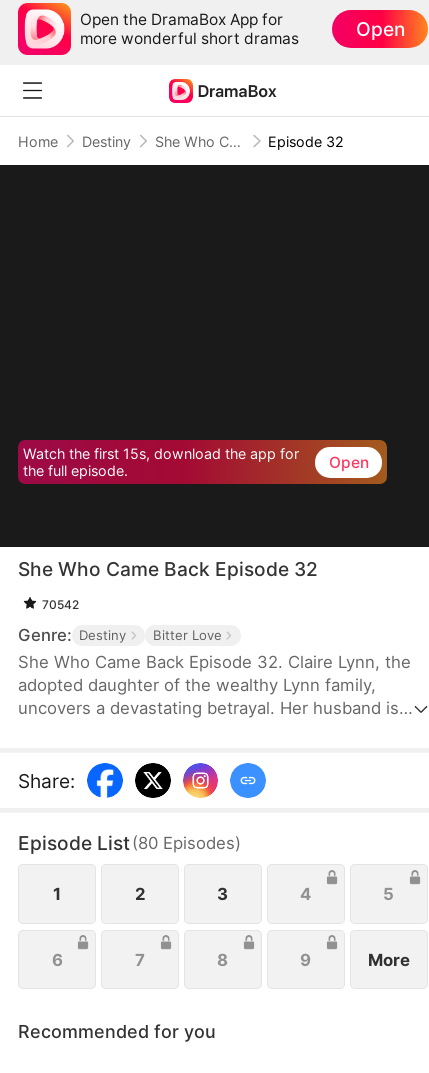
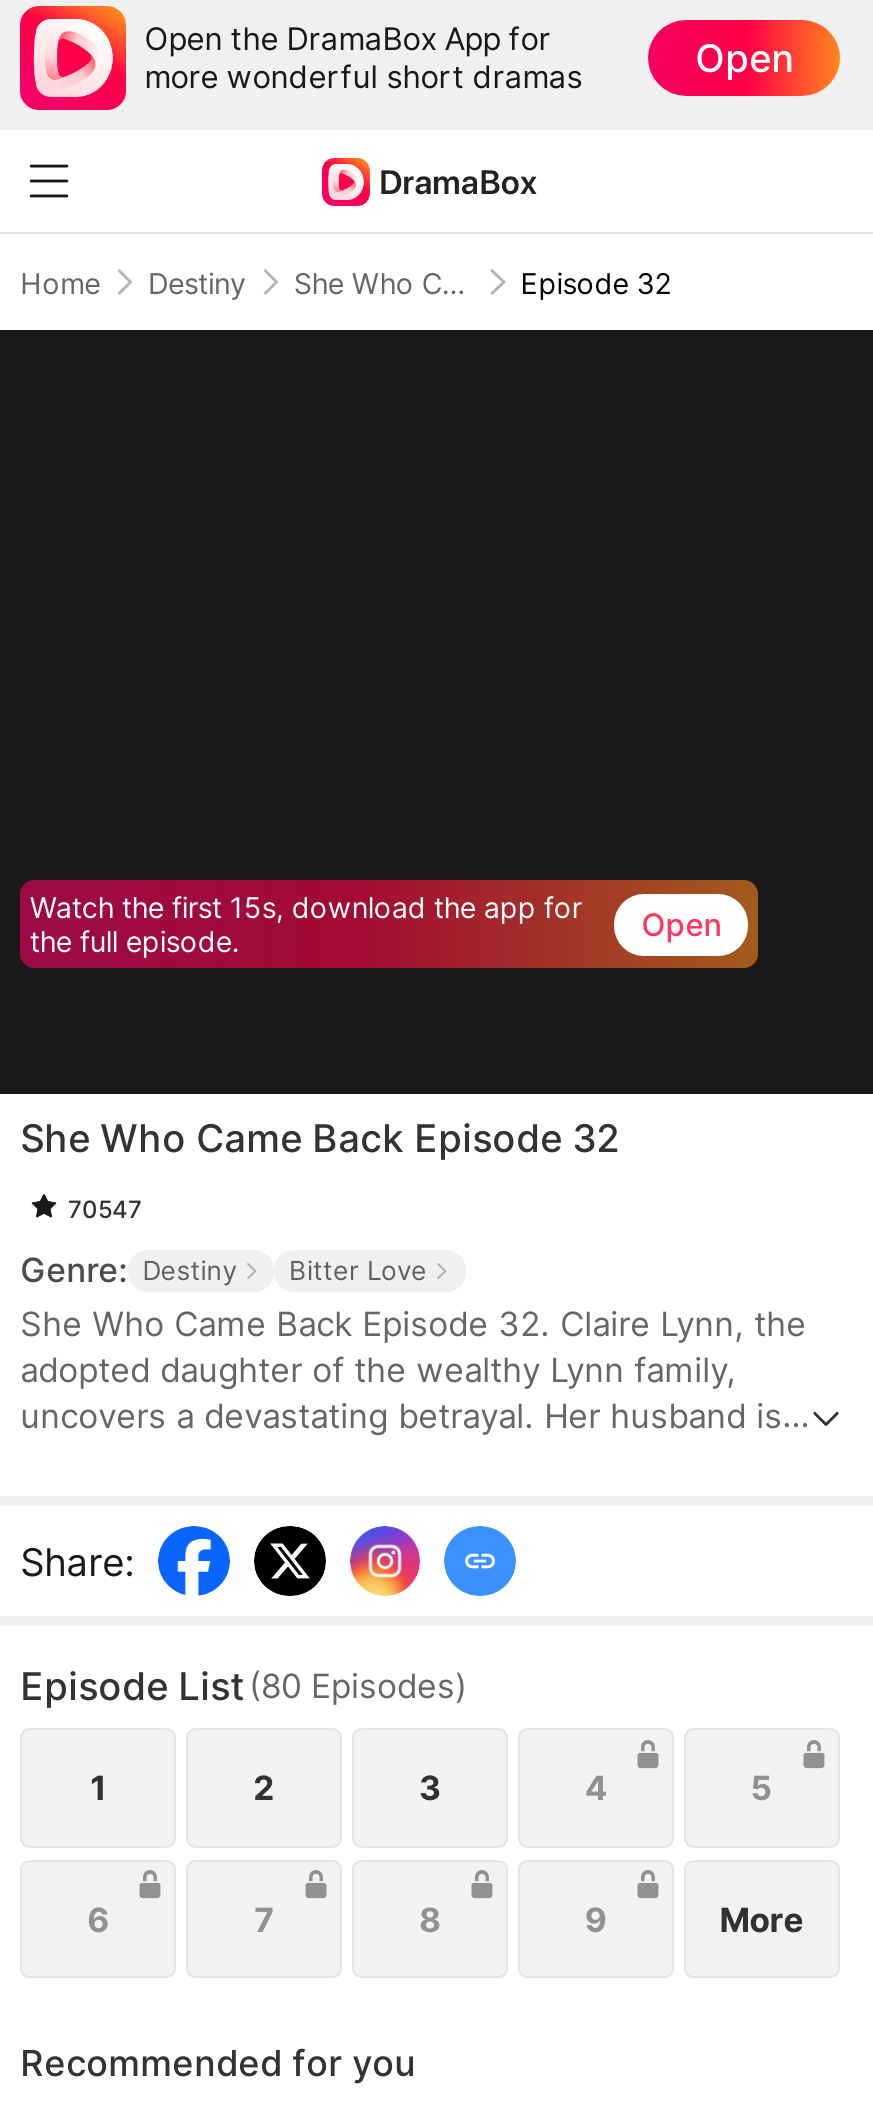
- 70542
+ 70547
